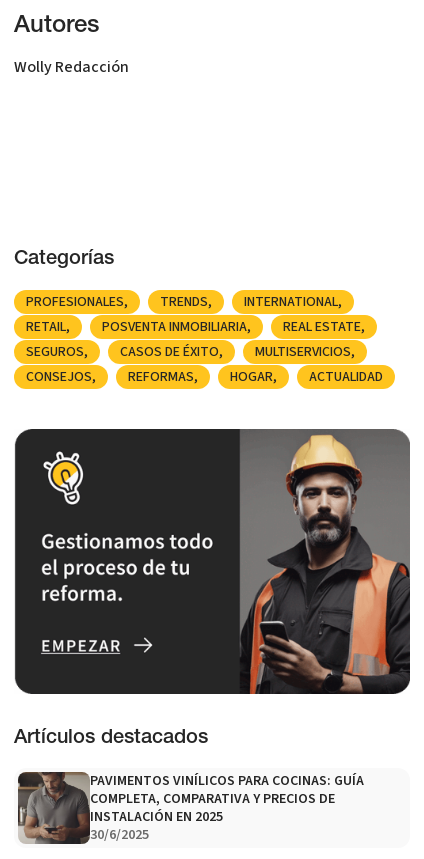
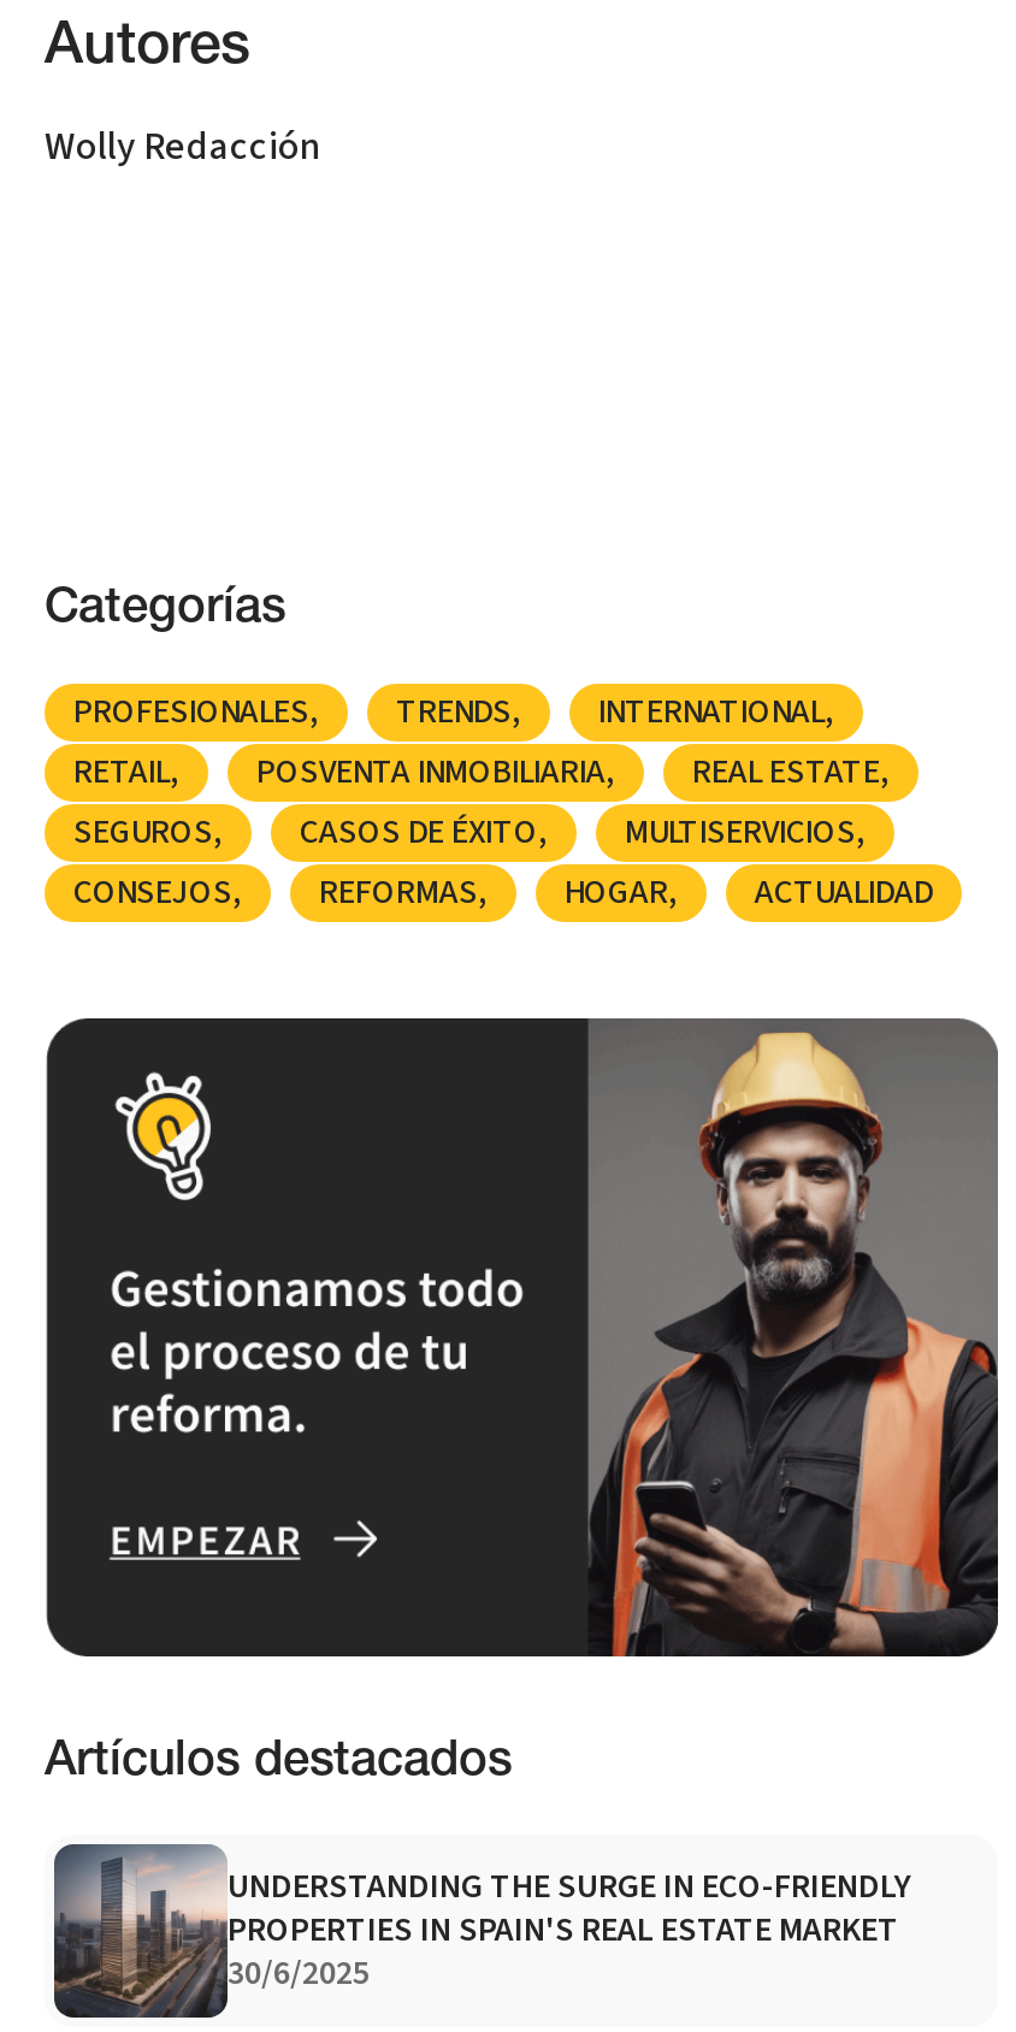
- [image]
- PAVIMENTOS VINÍLICOS PARA COCINAS: GUÍA
- COMPLETA, COMPARATIVA Y PRECIOS DE
- INSTALACIÓN EN 2025
+ [image]
+ UNDERSTANDING THE SURGE IN ECO-FRIENDLY
+ PROPERTIES IN SPAIN'S REAL ESTATE MARKET
